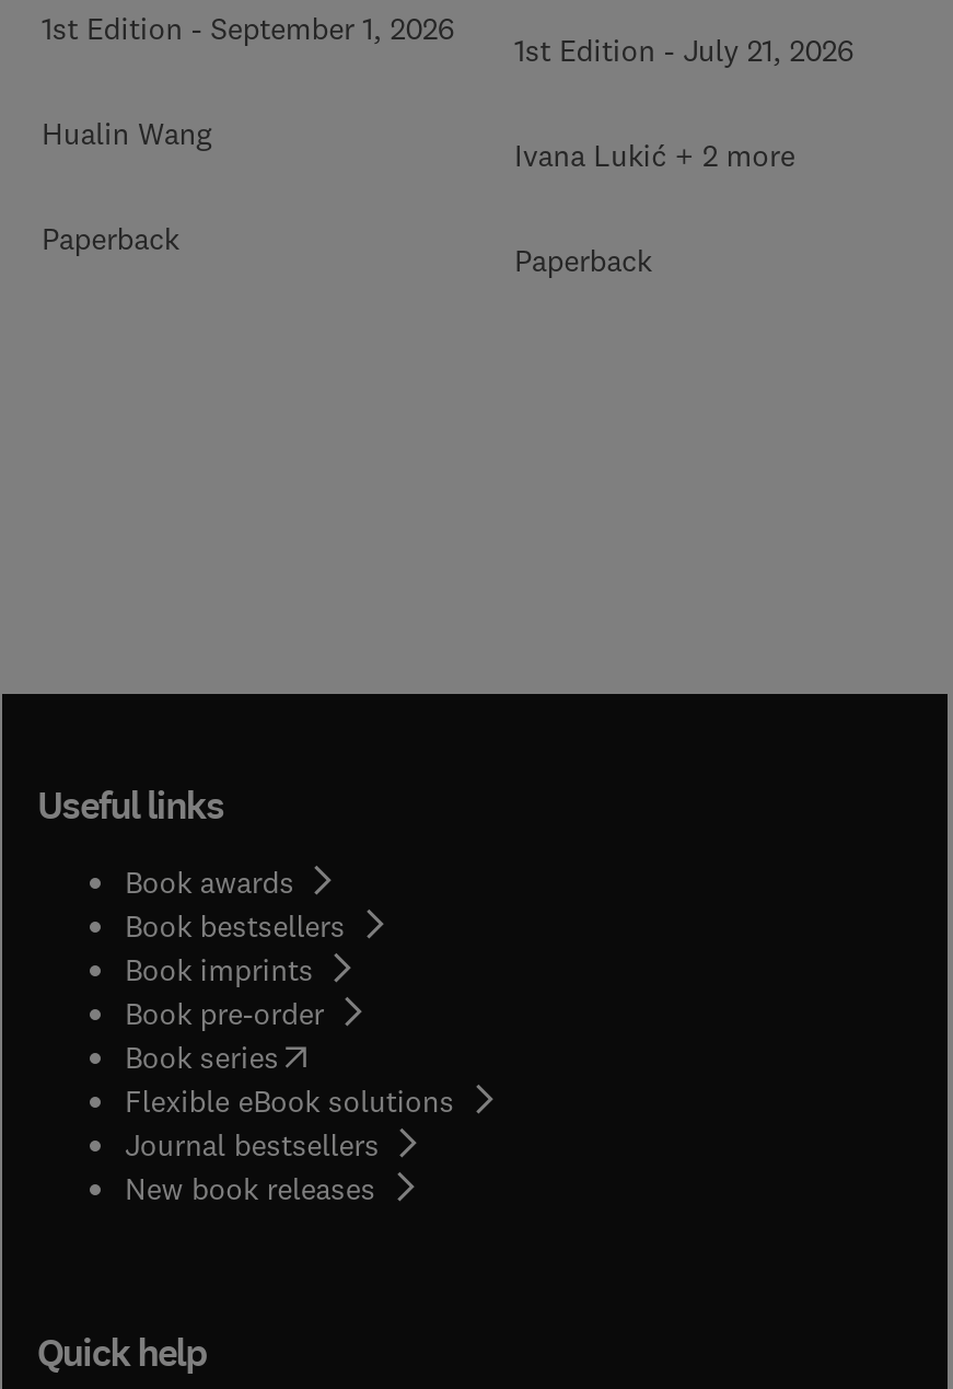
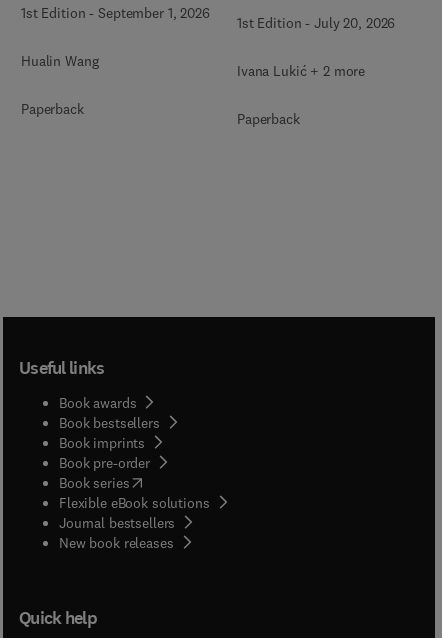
- 1st Edition - July 21, 2026
+ 1st Edition - July 20, 2026
